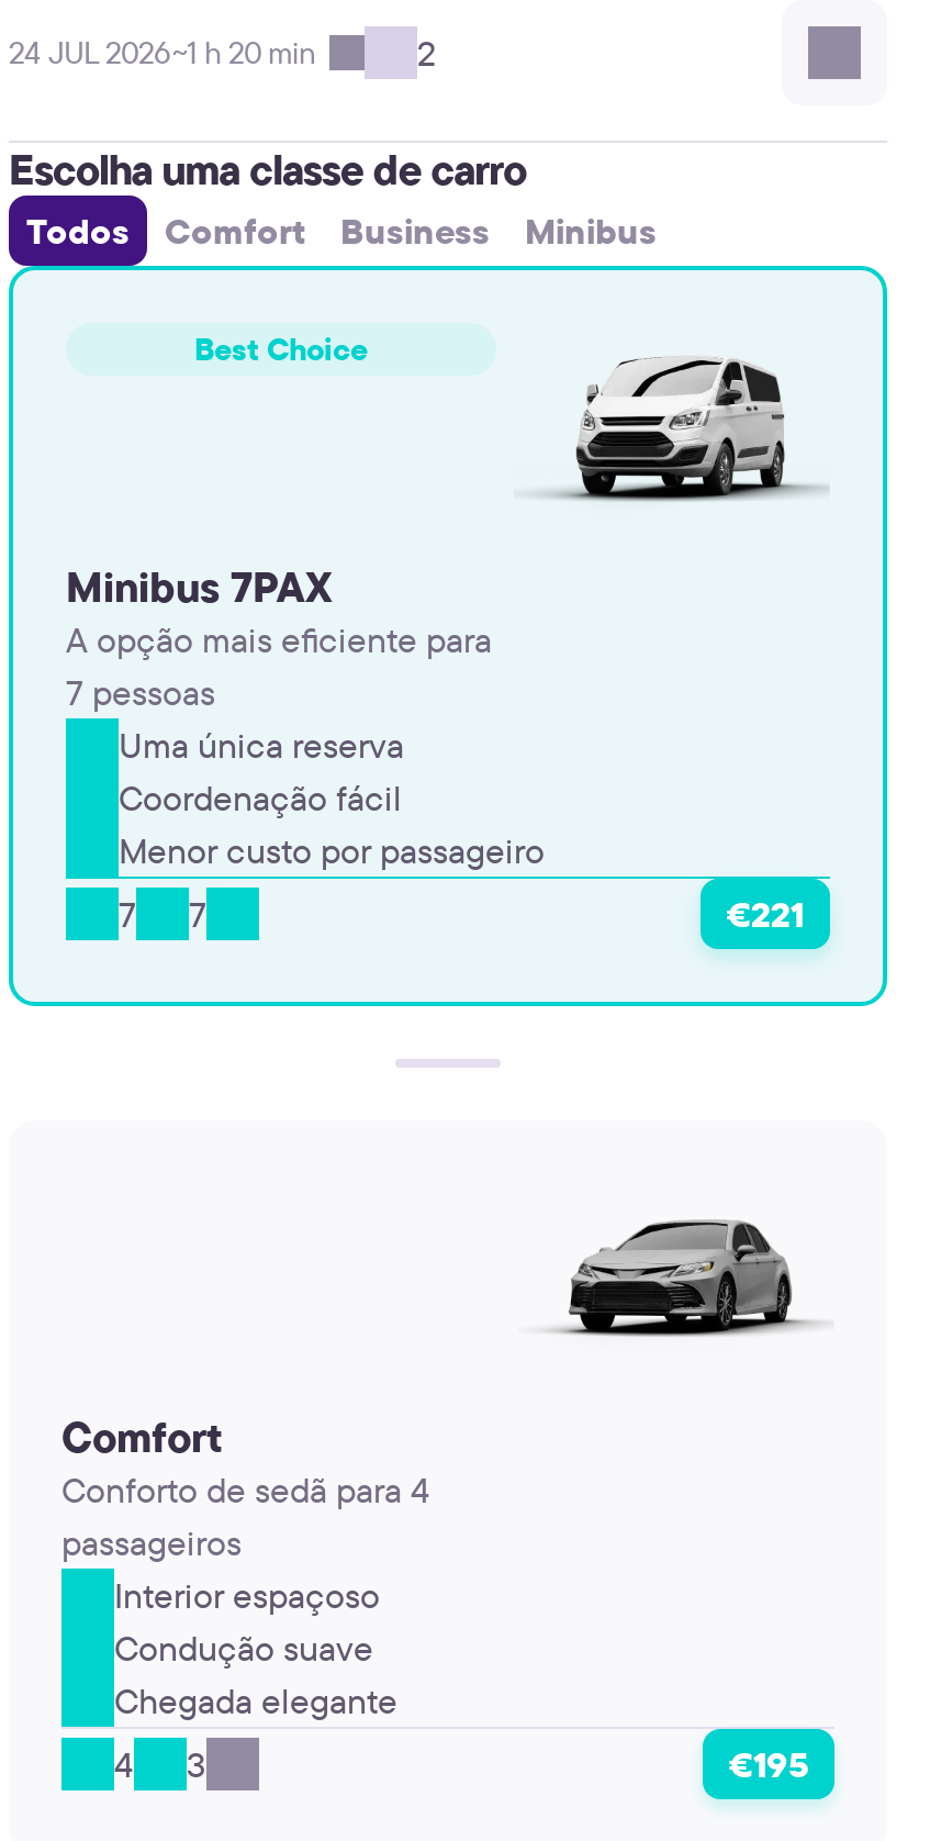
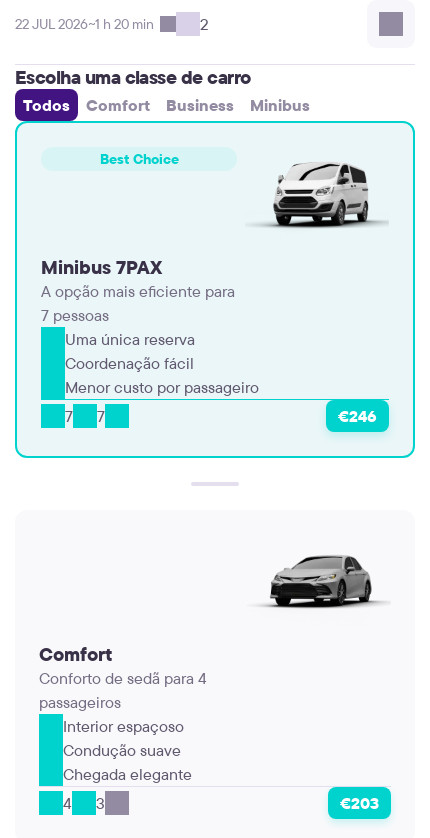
- 24 JUL 2026~1 h 20 min
+ 22 JUL 2026~1 h 20 min

- €221
+ €246

- €195
+ €203
